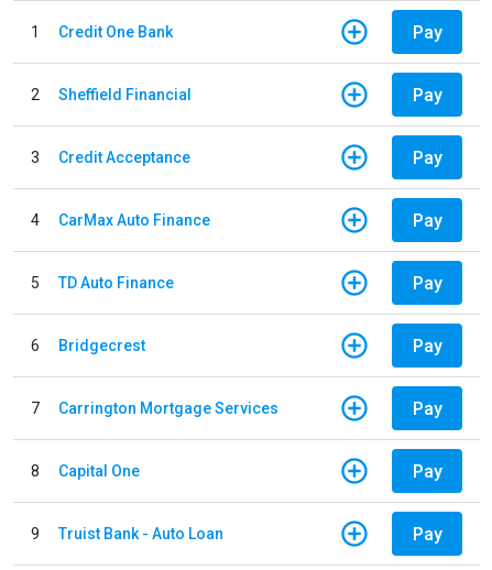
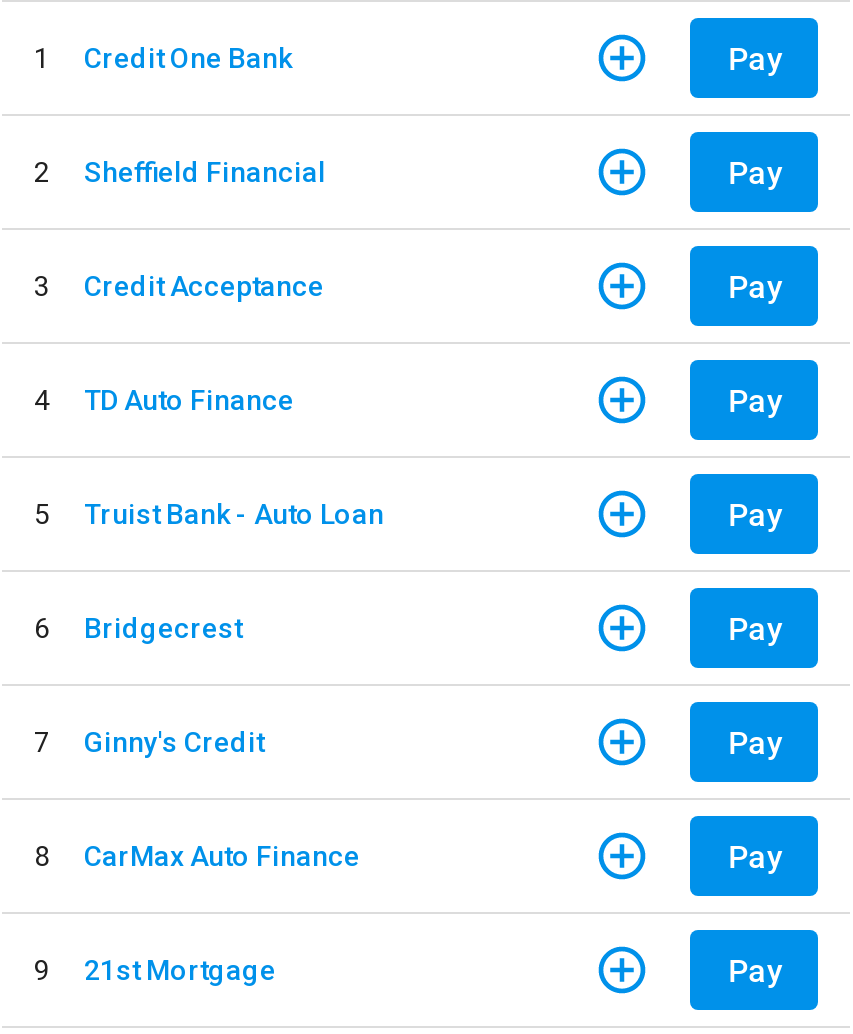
moved down: CarMax Auto Finance

moved up: TD Auto Finance

- Carrington Mortgage Services
+ Ginny's Credit

- Capital One

moved up: Truist Bank - Auto Loan

+ 21st Mortgage
